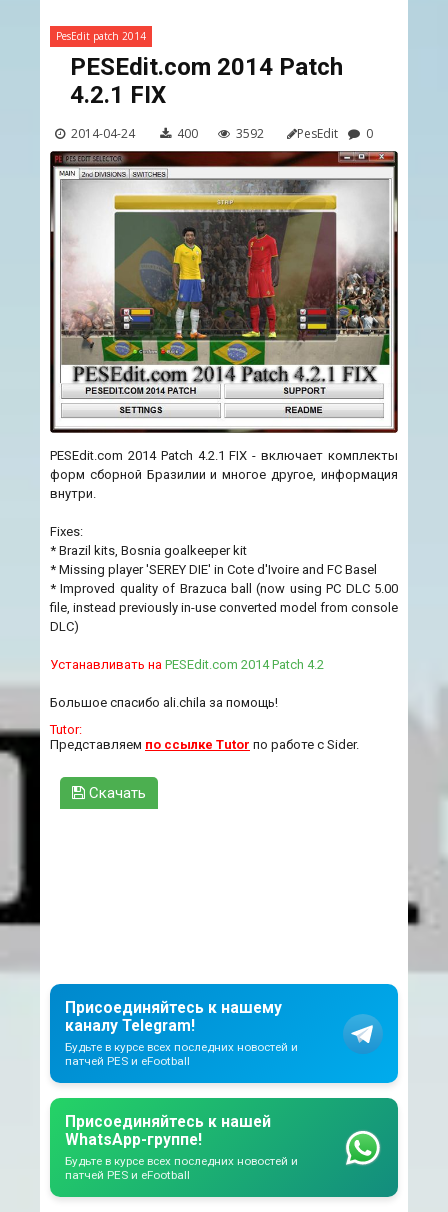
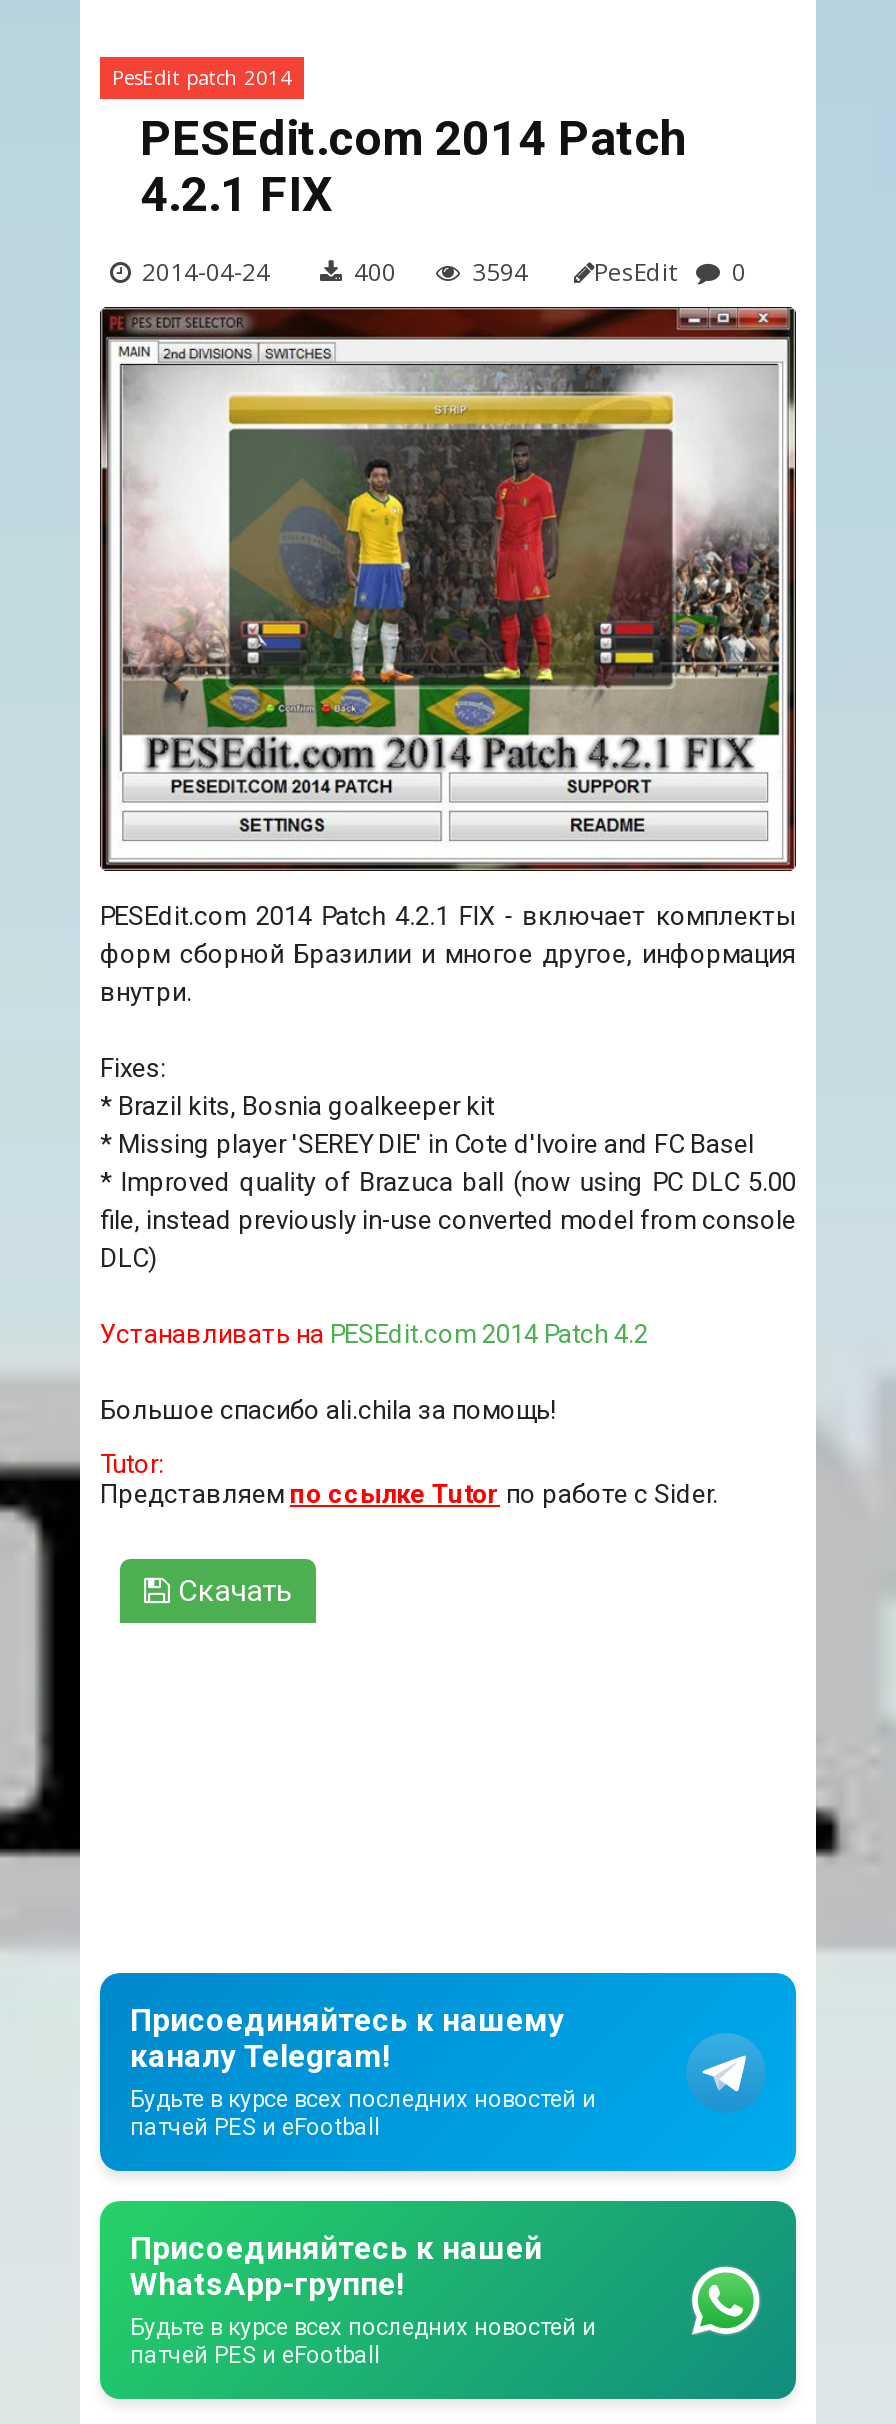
- 3592 PesEdit 0
+ 3594 PesEdit 0
